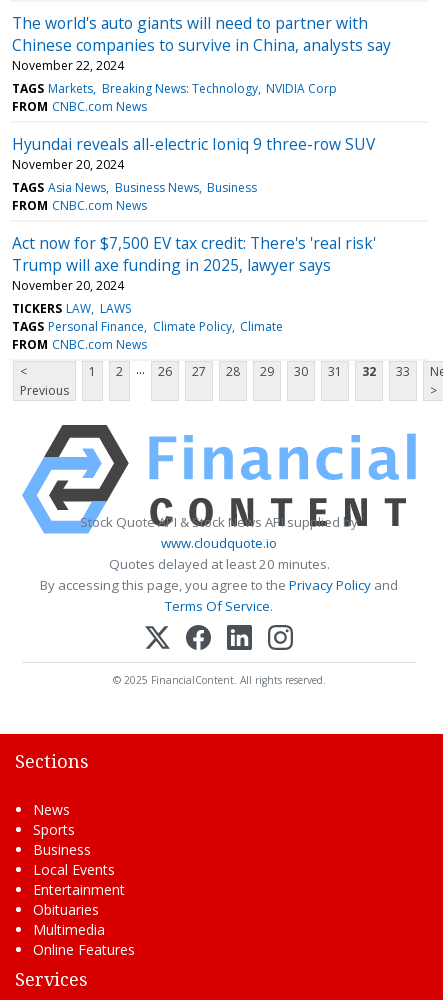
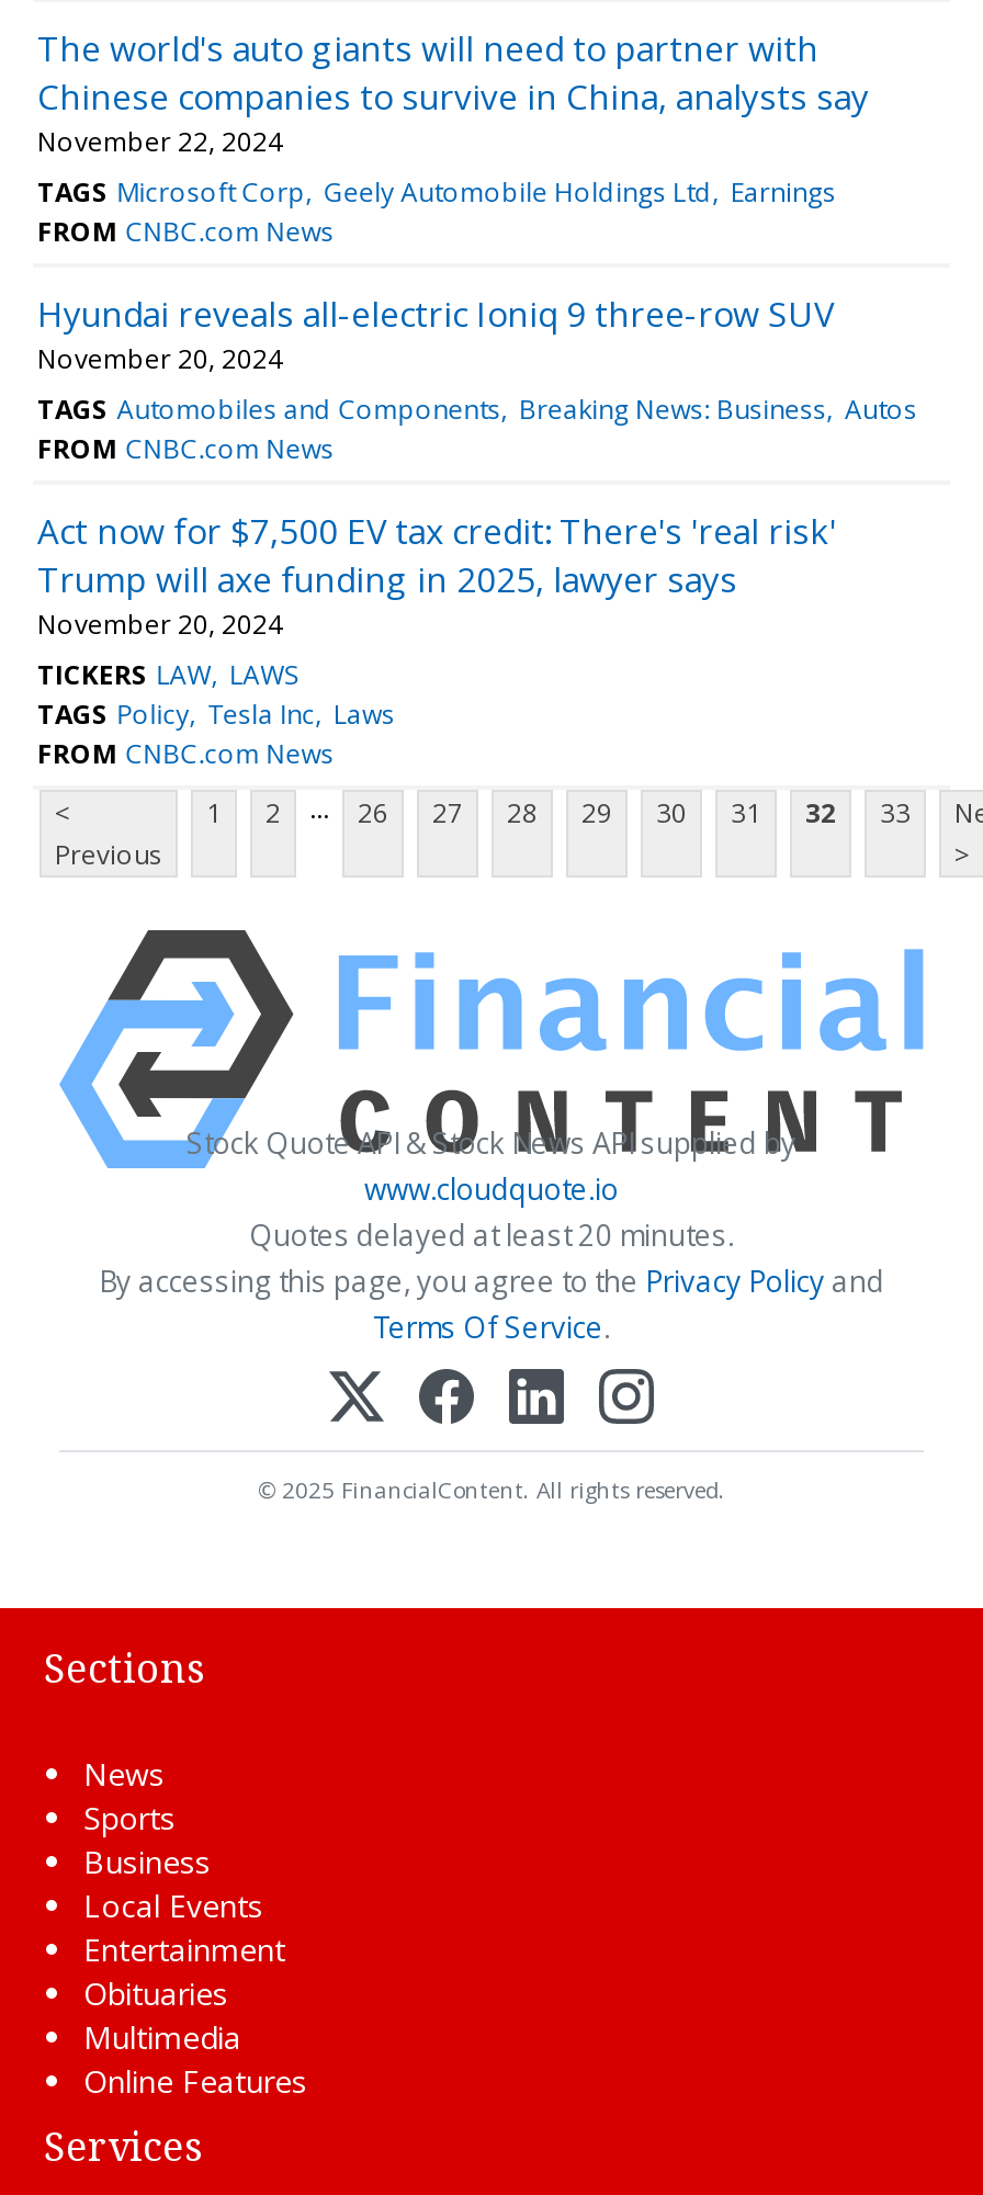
- TAGS Markets Breaking News: Technology NVIDIA Corp
+ TAGS Microsoft Corp Geely Automobile Holdings Ltd Earnings

- TAGS Asia News Business News Business
+ TAGS Automobiles and Components Breaking News: Business Autos

- TAGS Personal Finance Climate Policy Climate
+ TAGS Policy Tesla Inc Laws
